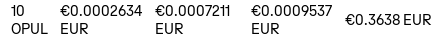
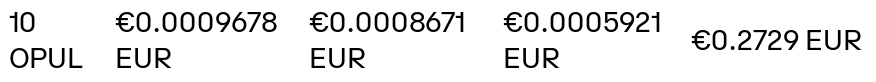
- €0.0002634
+ €0.0009678

- €0.0007211
+ €0.0008671

- €0.0009537
+ €0.0005921

- €0.3638 EUR
+ €0.2729 EUR
